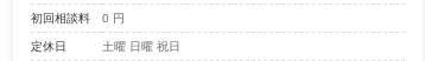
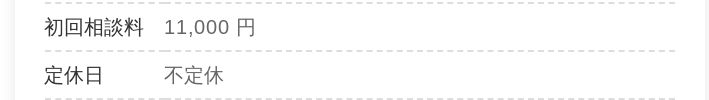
- 初回相談料 0 円
+ 初回相談料 11,000 円

- 土曜 日曜 祝日
+ 不定休
